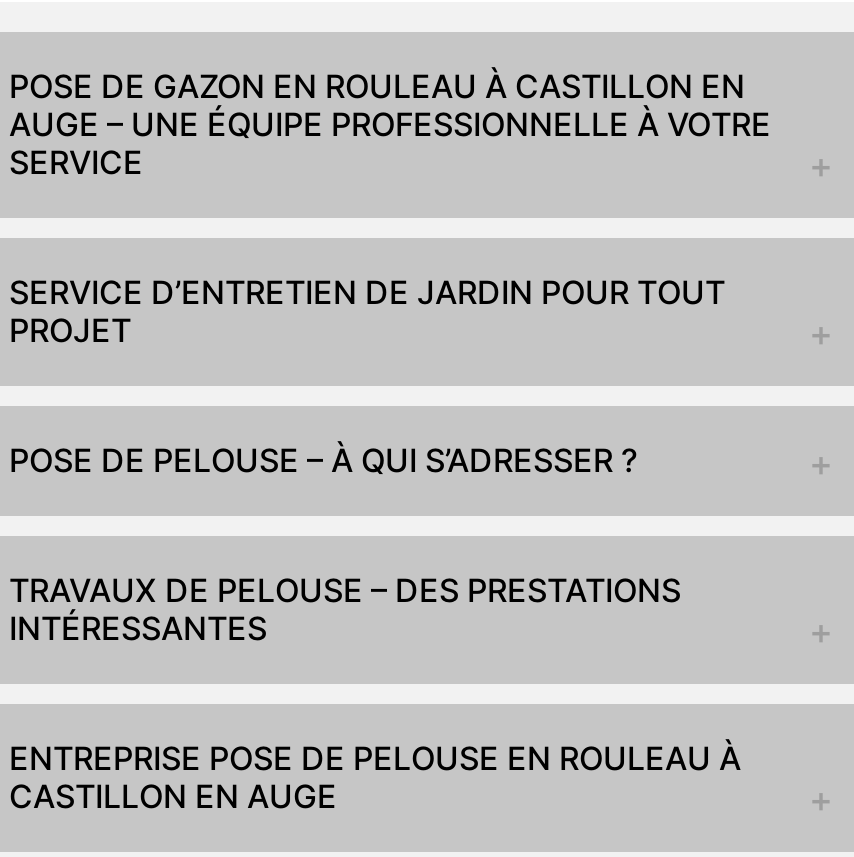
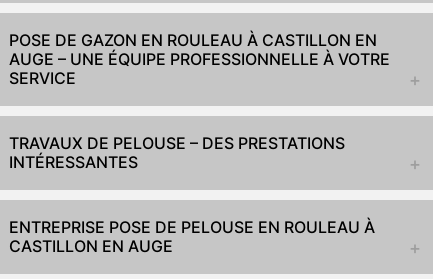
- SERVICE D’ENTRETIEN DE JARDIN POUR TOUT
- PROJET
- POSE DE PELOUSE – À QUI S’ADRESSER ?
